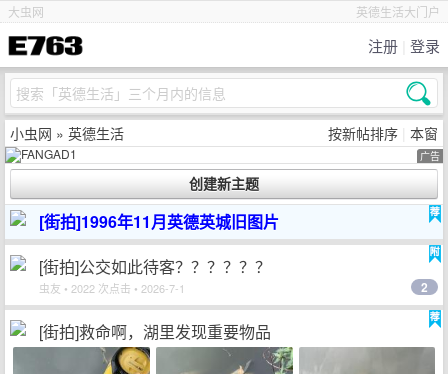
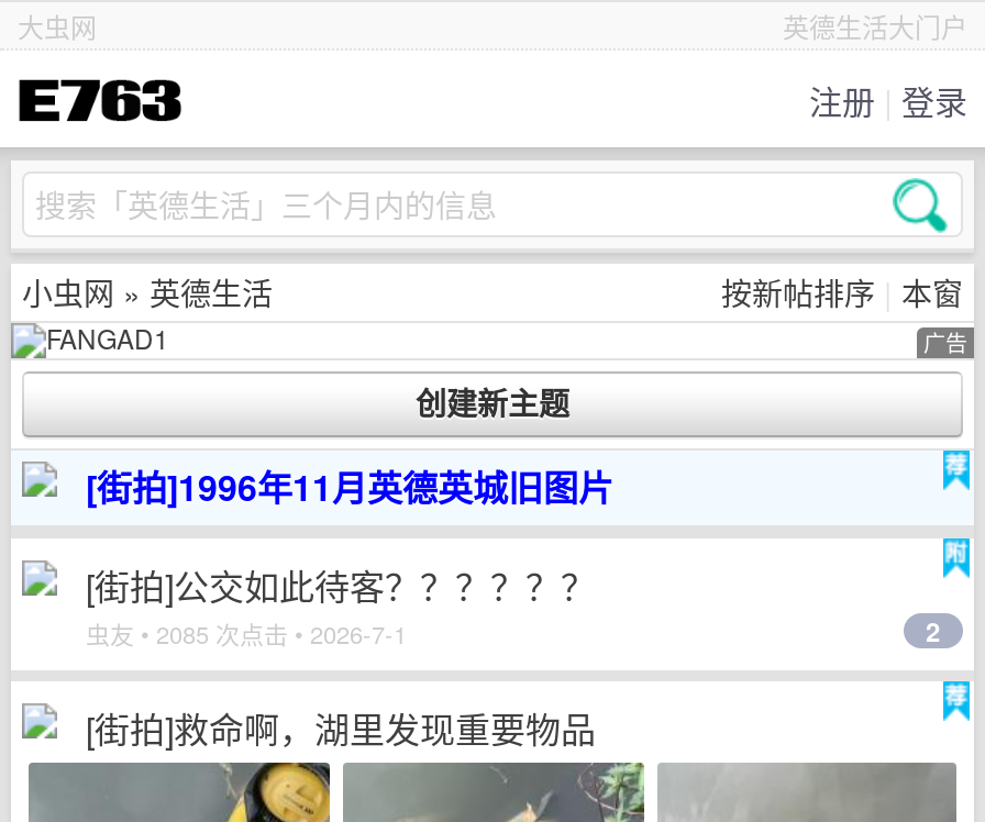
- 虫友• 2022 次点击 • 2026-7-1
+ 虫友• 2085 次点击 • 2026-7-1
